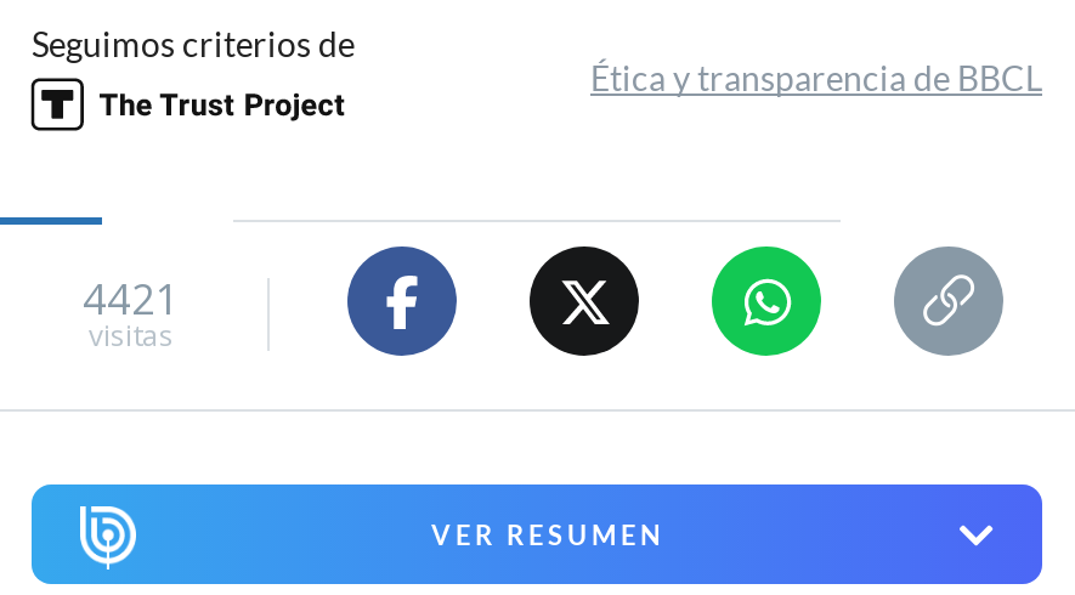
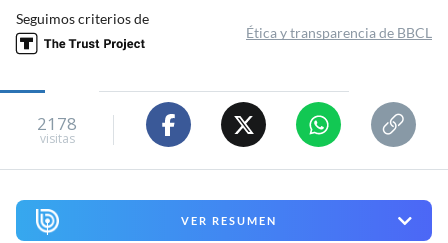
- 4421
+ 2178
